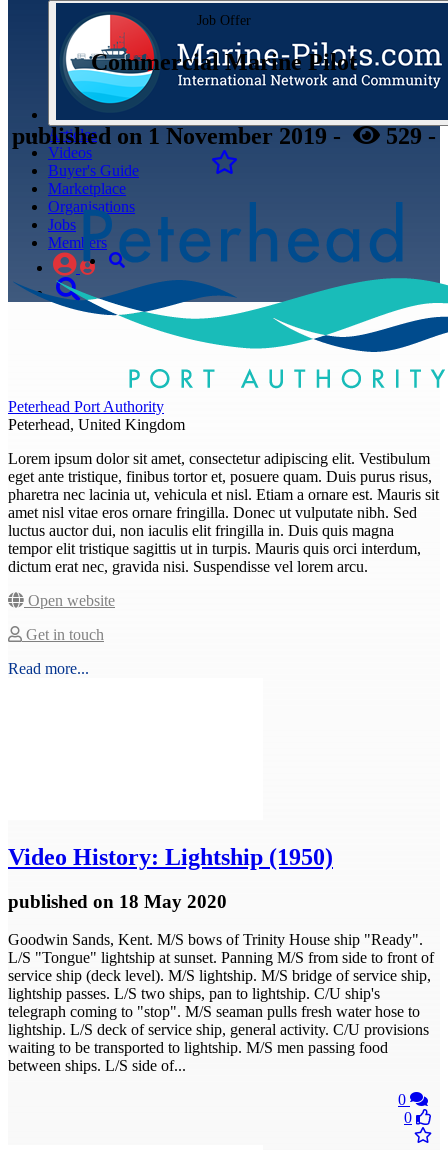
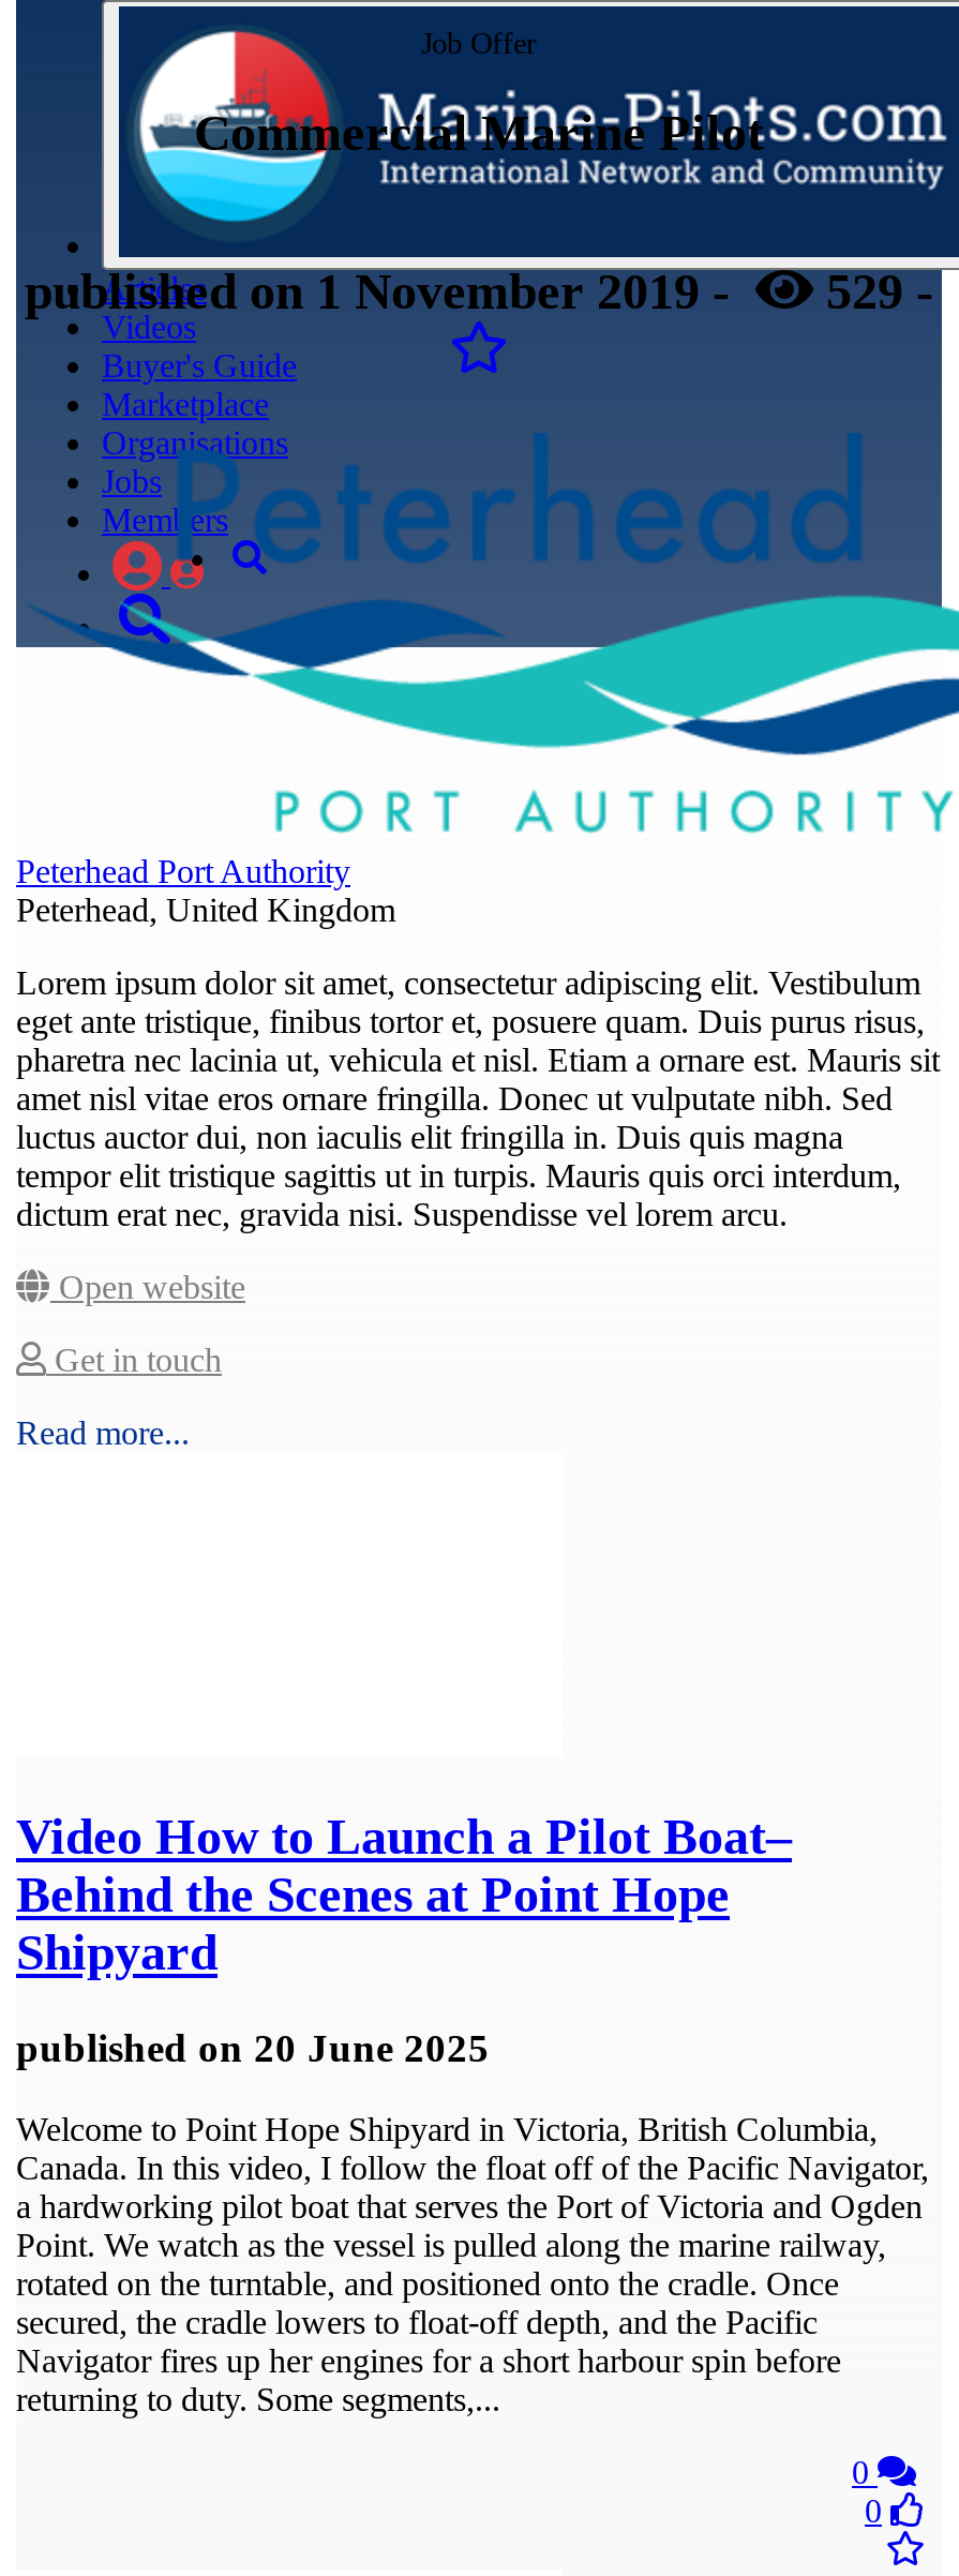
- Video History: Lightship (1950)
+ Video How to Launch a Pilot Boat–
+ Behind the Scenes at Point Hope
+ Shipyard

- published on 18 May 2020
+ published on 20 June 2025

- Goodwin Sands, Kent. M/S bows of Trinity House ship "Ready".
- L/S "Tongue" lightship at sunset. Panning M/S from side to front of
- service ship (deck level). M/S lightship. M/S bridge of service ship,
- lightship passes. L/S two ships, pan to lightship. C/U ship's
- telegraph coming to "stop". M/S seaman pulls fresh water hose to
- lightship. L/S deck of service ship, general activity. C/U provisions
- waiting to be transported to lightship. M/S men passing food
- between ships. L/S side of...
+ Welcome to Point Hope Shipyard in Victoria, British Columbia,
+ Canada. In this video, I follow the float off of the Pacific Navigator,
+ a hardworking pilot boat that serves the Port of Victoria and Ogden
+ Point. We watch as the vessel is pulled along the marine railway,
+ rotated on the turntable, and positioned onto the cradle. Once
+ secured, the cradle lowers to float-off depth, and the Pacific
+ Navigator fires up her engines for a short harbour spin before
+ returning to duty. Some segments,...
